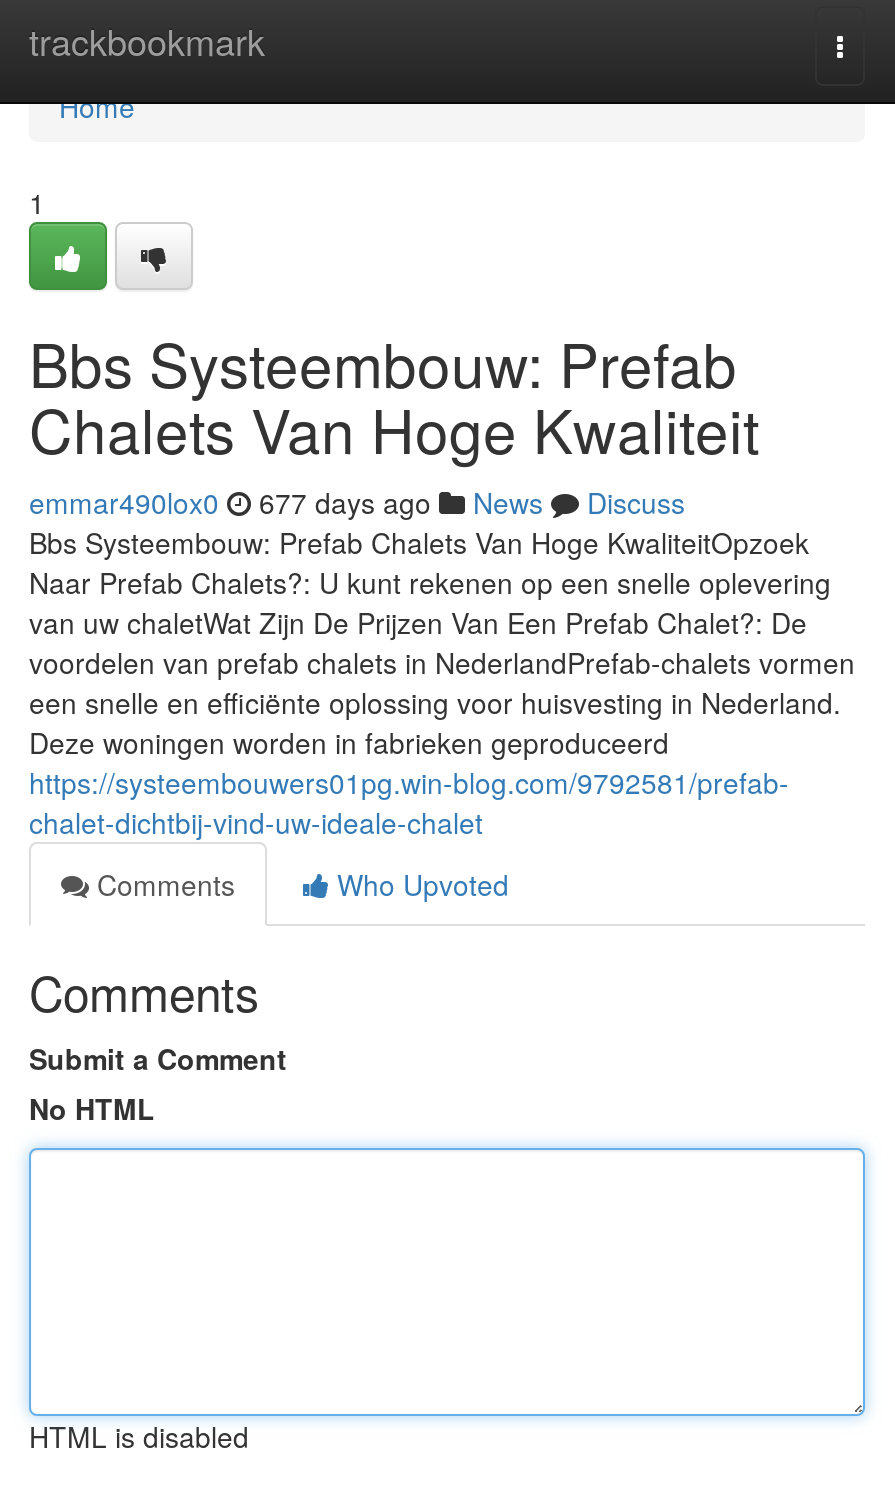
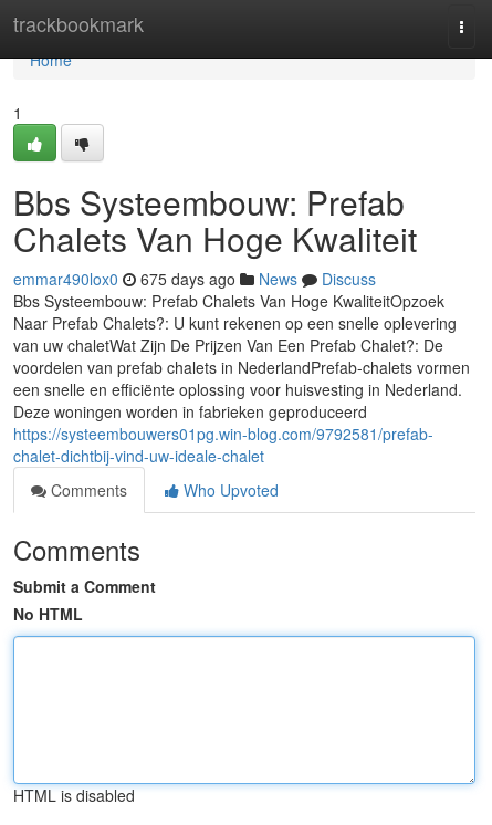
- emmar490lox0 677 days ago News Discuss
+ emmar490lox0 675 days ago News Discuss
